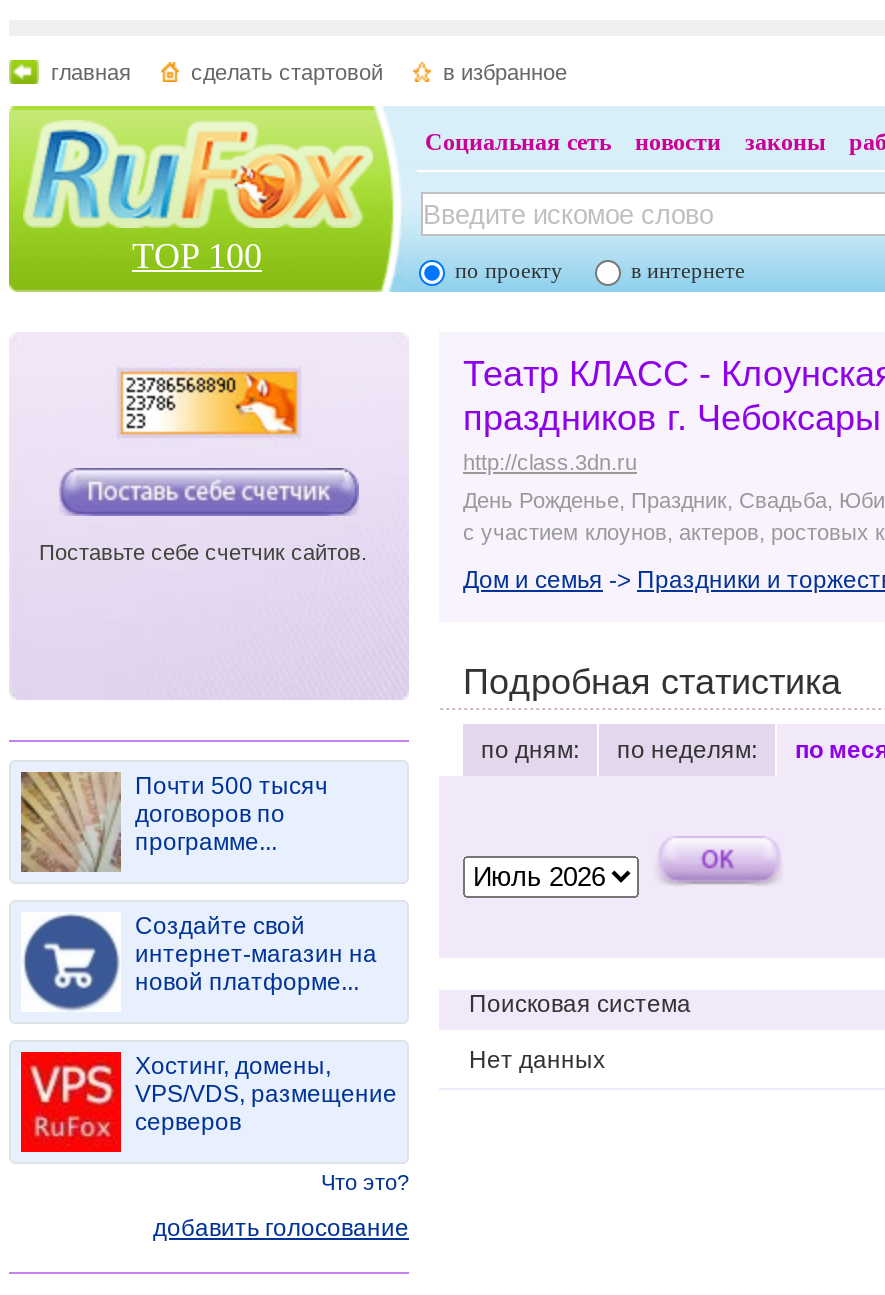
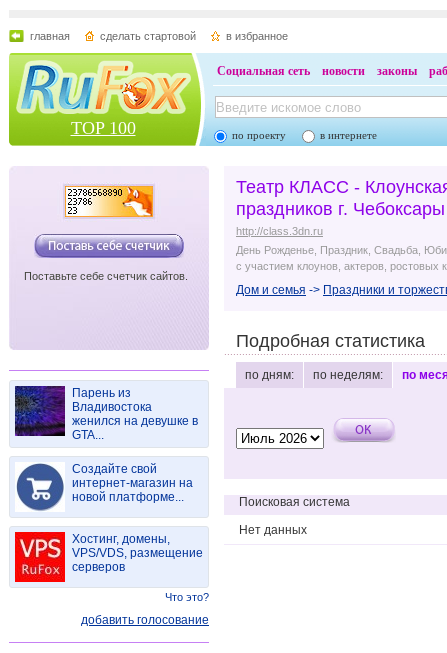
- [image]
- Почти 500 тысяч
- договоров по
- программе...
+ [image]
+ Парень из
+ Владивостока
+ женился на девушке в
+ GTA...
